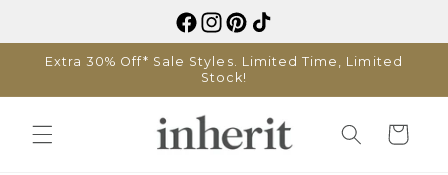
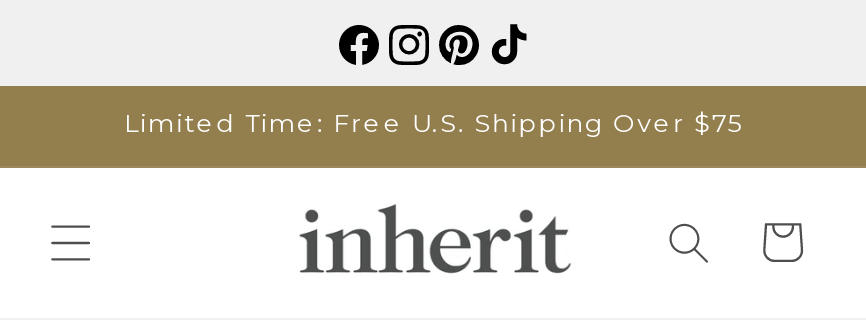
- Extra 30% Off* Sale Styles. Limited Time, Limited
- Stock!
+ Limited Time: Free U.S. Shipping Over $75
